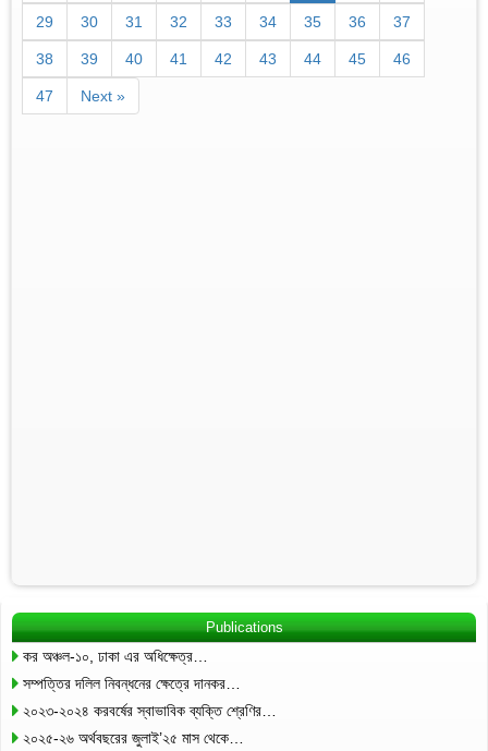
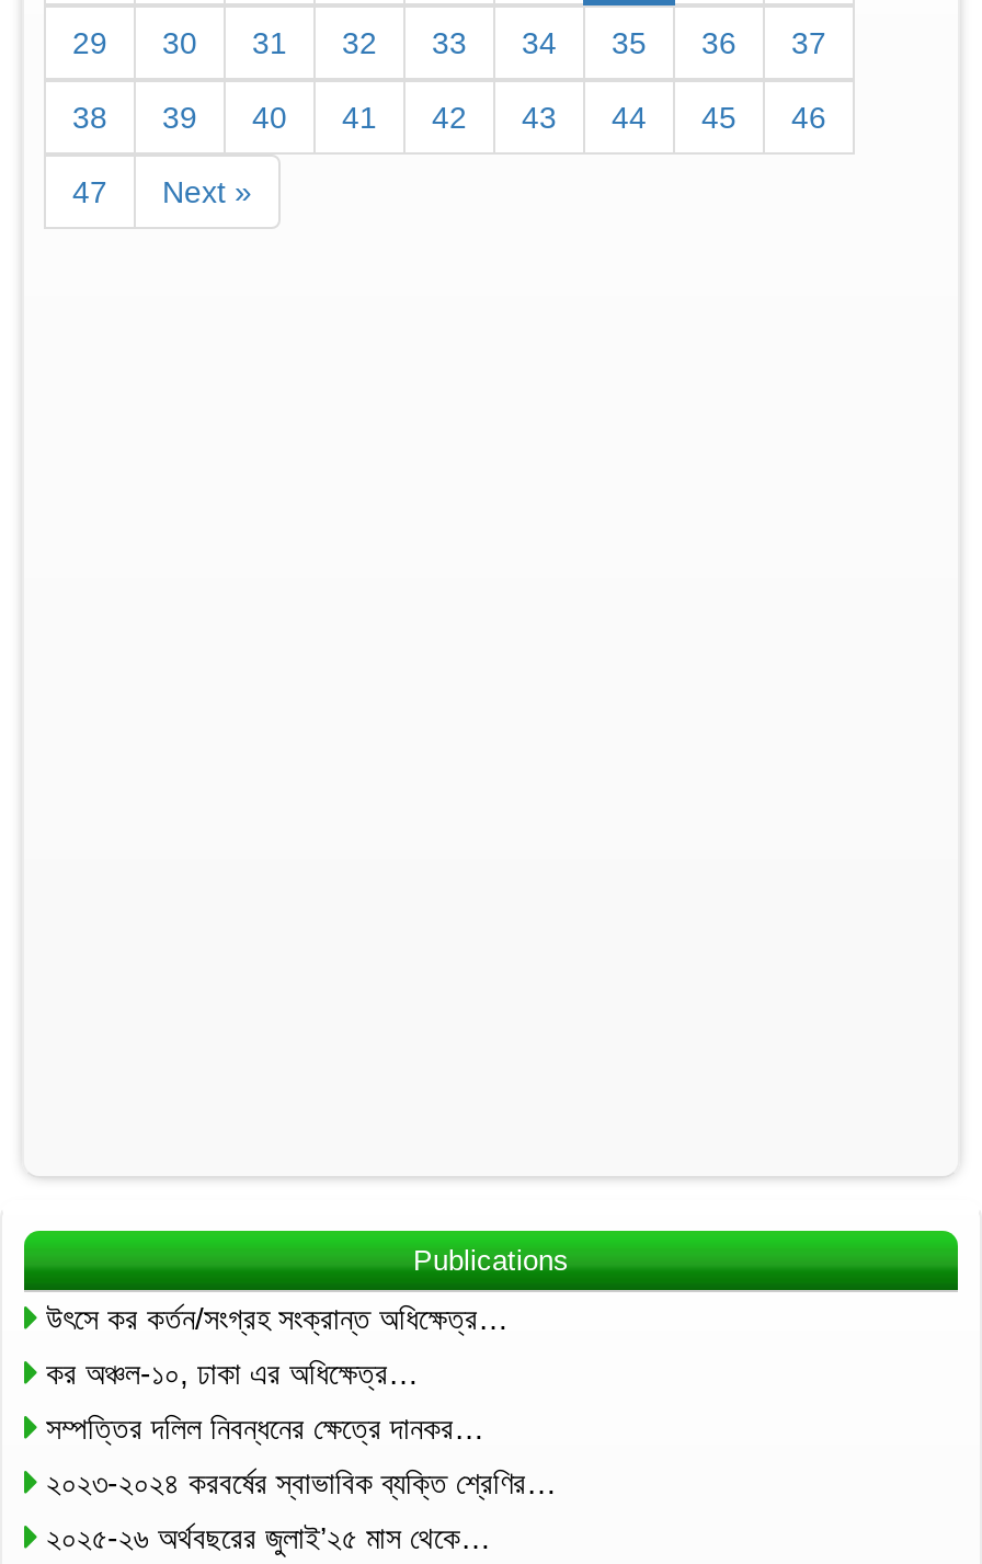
+ উৎসে কর কর্তন/সংগ্রহ সংক্রান্ত অধিক্ষেত্র…
